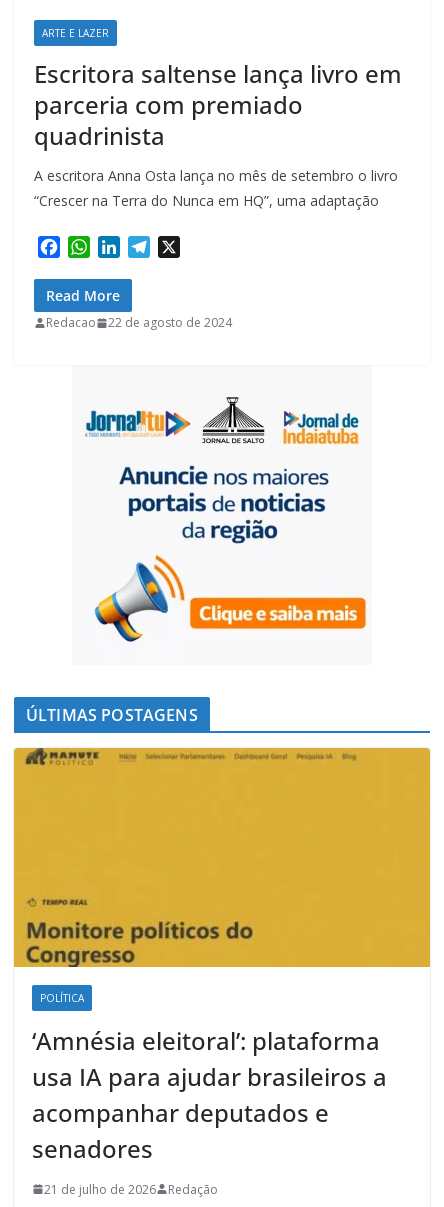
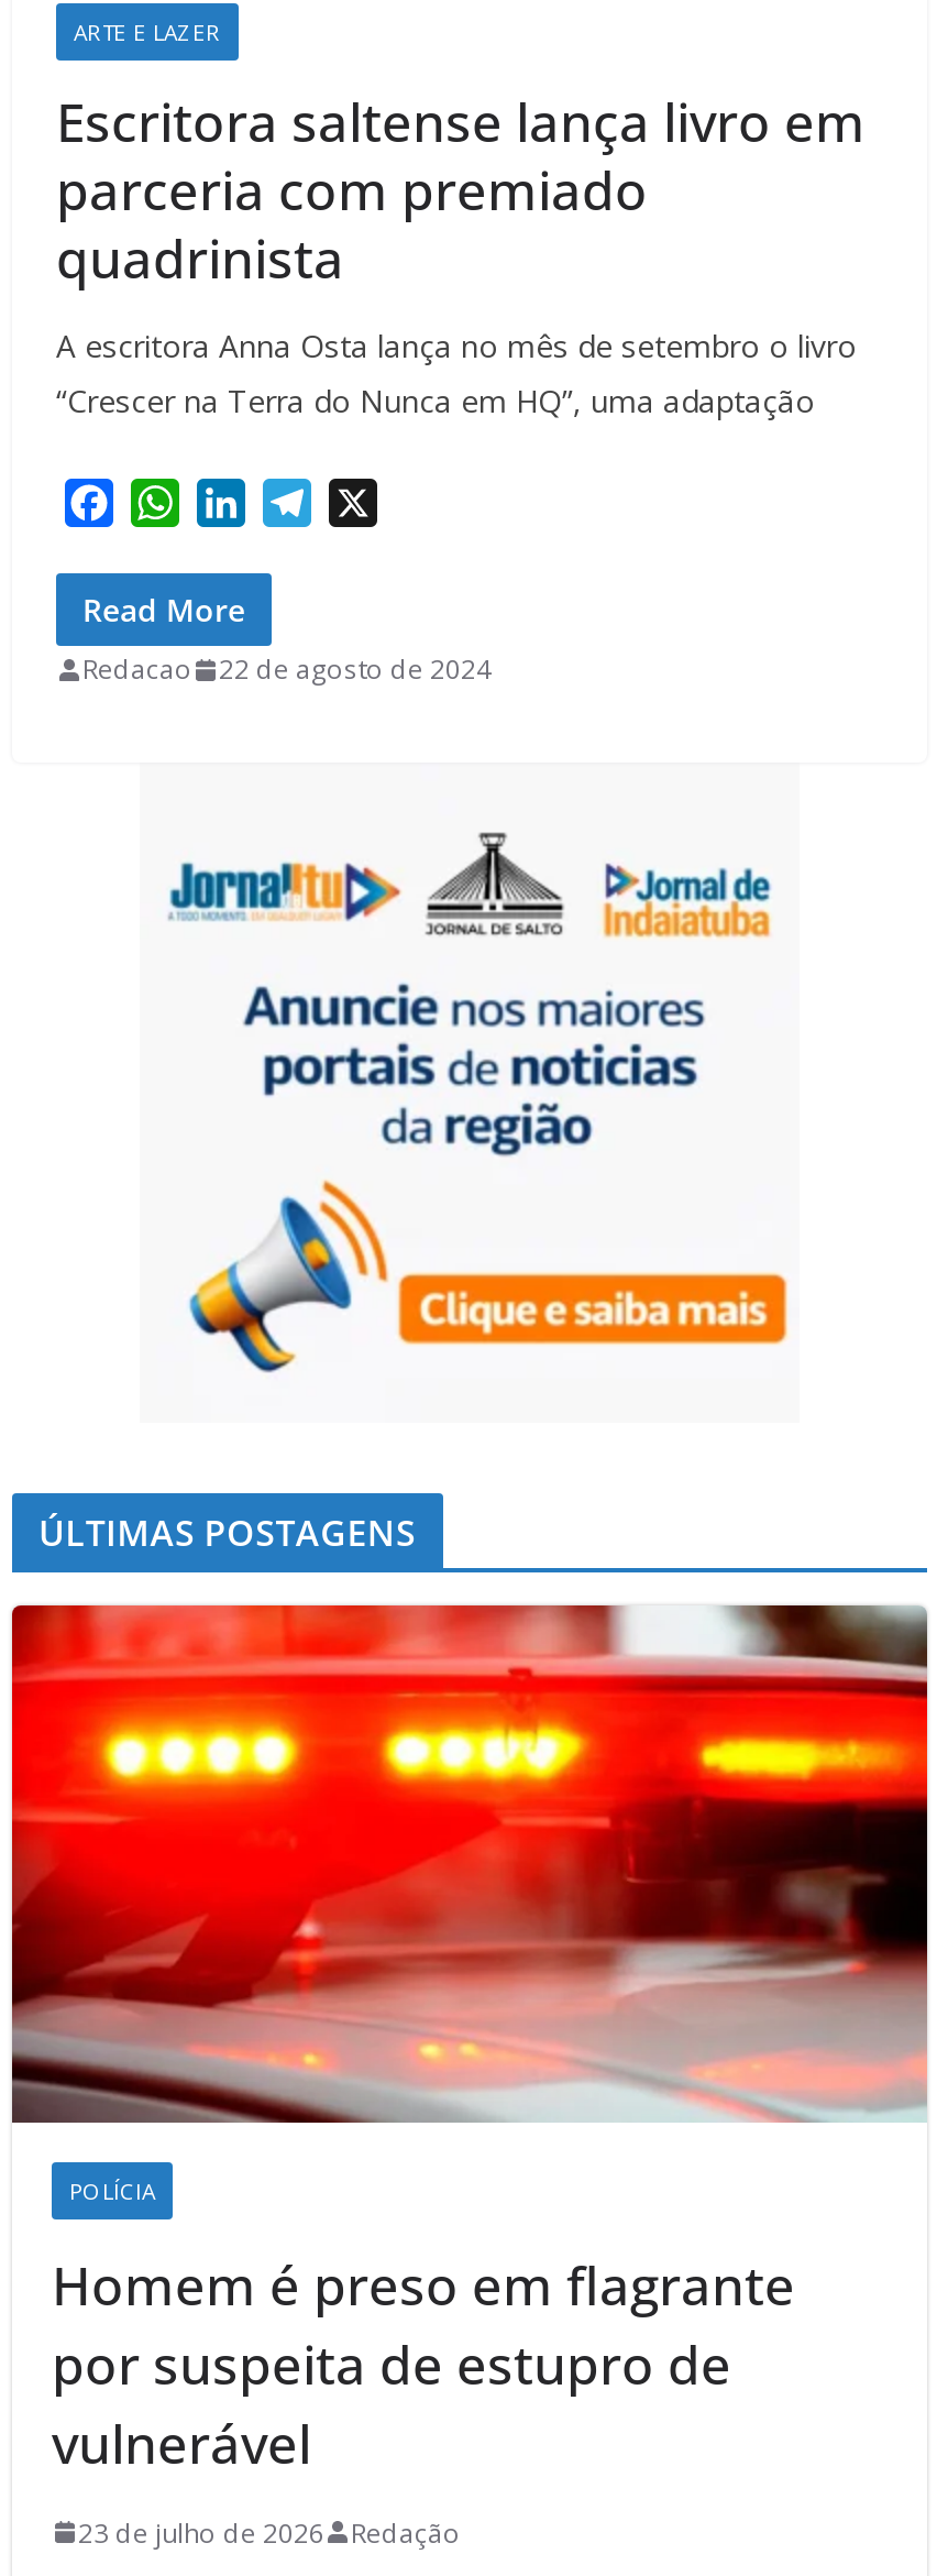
- [image]
- POLÍTICA
+ [image]
+ POLÍCIA

- ‘Amnésia eleitoral’: plataforma
- usa IA para ajudar brasileiros a
- acompanhar deputados e
- senadores
+ Homem é preso em flagrante
+ por suspeita de estupro de
+ vulnerável

- 21 de julho de 2026 Redação
+ 23 de julho de 2026 Redação
